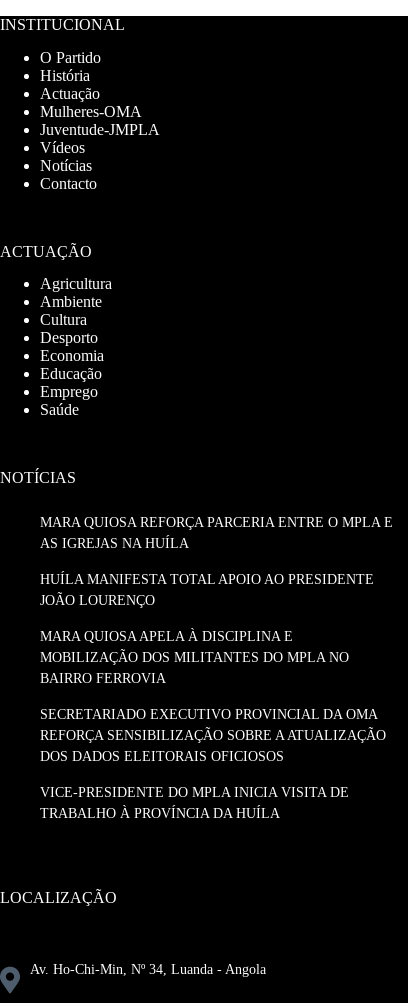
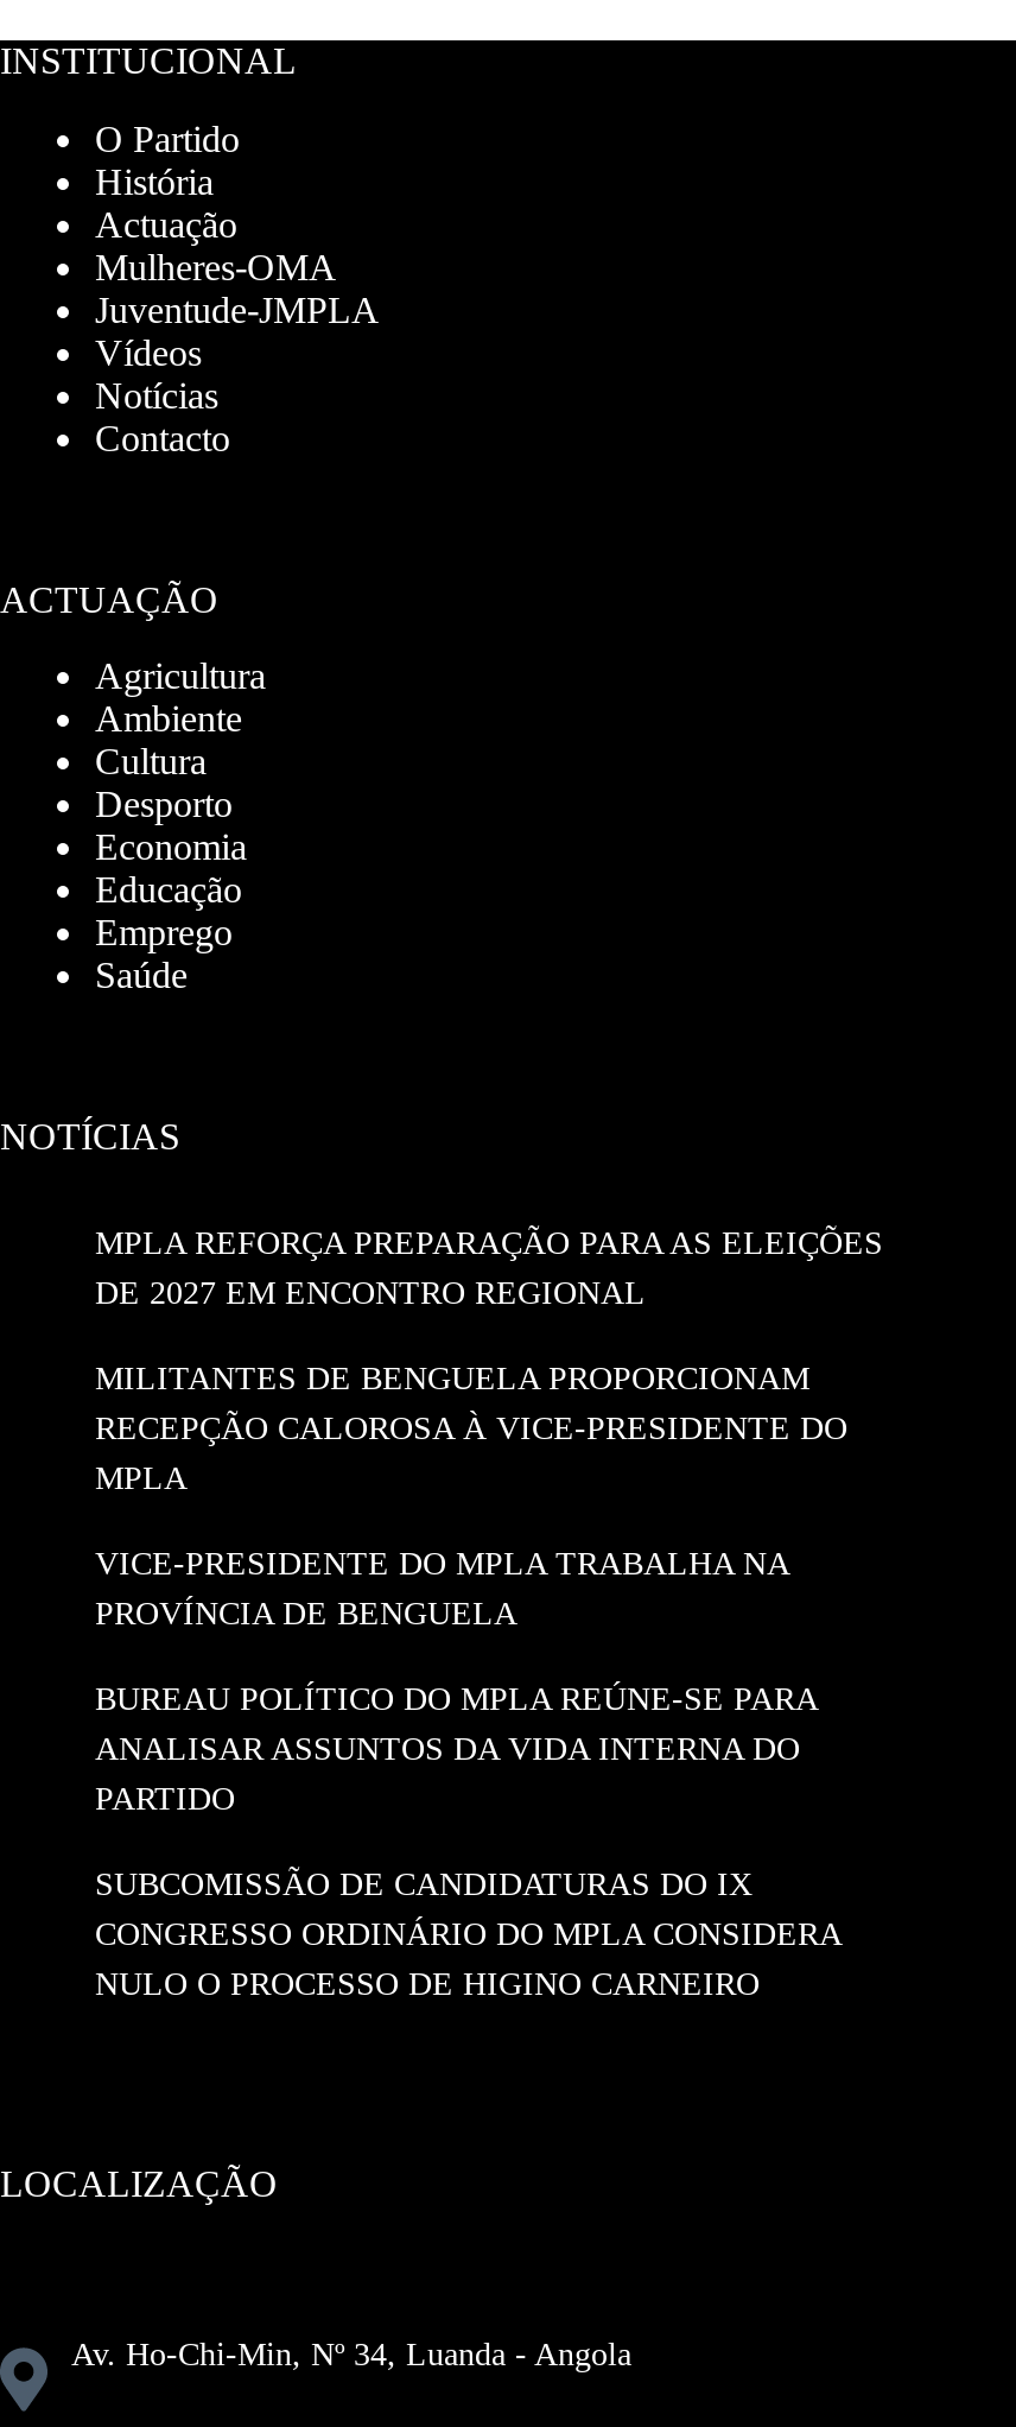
- MARA QUIOSA REFORÇA PARCERIA ENTRE O MPLA E
- AS IGREJAS NA HUÍLA
+ MPLA REFORÇA PREPARAÇÃO PARA AS ELEIÇÕES
+ DE 2027 EM ENCONTRO REGIONAL

- HUÍLA MANIFESTA TOTAL APOIO AO PRESIDENTE
- JOÃO LOURENÇO
+ MILITANTES DE BENGUELA PROPORCIONAM
+ RECEPÇÃO CALOROSA À VICE-PRESIDENTE DO
+ MPLA

- MARA QUIOSA APELA À DISCIPLINA E
- MOBILIZAÇÃO DOS MILITANTES DO MPLA NO
- BAIRRO FERROVIA
+ VICE-PRESIDENTE DO MPLA TRABALHA NA
+ PROVÍNCIA DE BENGUELA

- SECRETARIADO EXECUTIVO PROVINCIAL DA OMA
- REFORÇA SENSIBILIZAÇÃO SOBRE A ATUALIZAÇÃO
- DOS DADOS ELEITORAIS OFICIOSOS
+ BUREAU POLÍTICO DO MPLA REÚNE-SE PARA
+ ANALISAR ASSUNTOS DA VIDA INTERNA DO
+ PARTIDO

- VICE-PRESIDENTE DO MPLA INICIA VISITA DE
- TRABALHO À PROVÍNCIA DA HUÍLA
+ SUBCOMISSÃO DE CANDIDATURAS DO IX
+ CONGRESSO ORDINÁRIO DO MPLA CONSIDERA
+ NULO O PROCESSO DE HIGINO CARNEIRO
